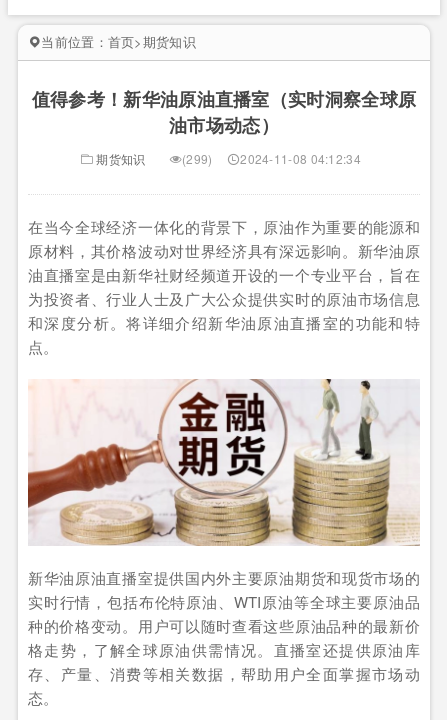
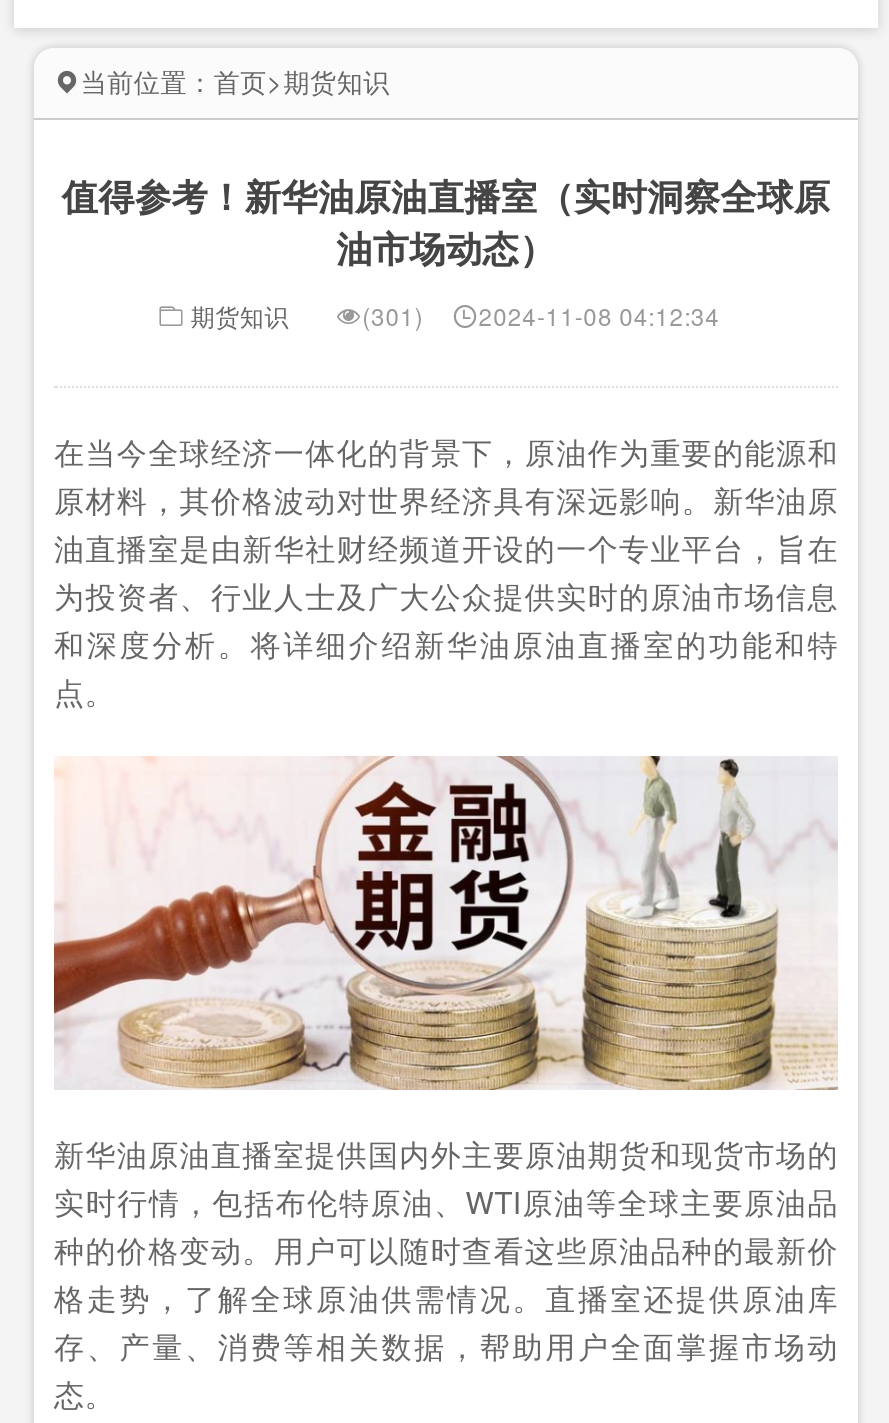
- (299) 2024-11-08 04:12:34
+ (301) 2024-11-08 04:12:34
